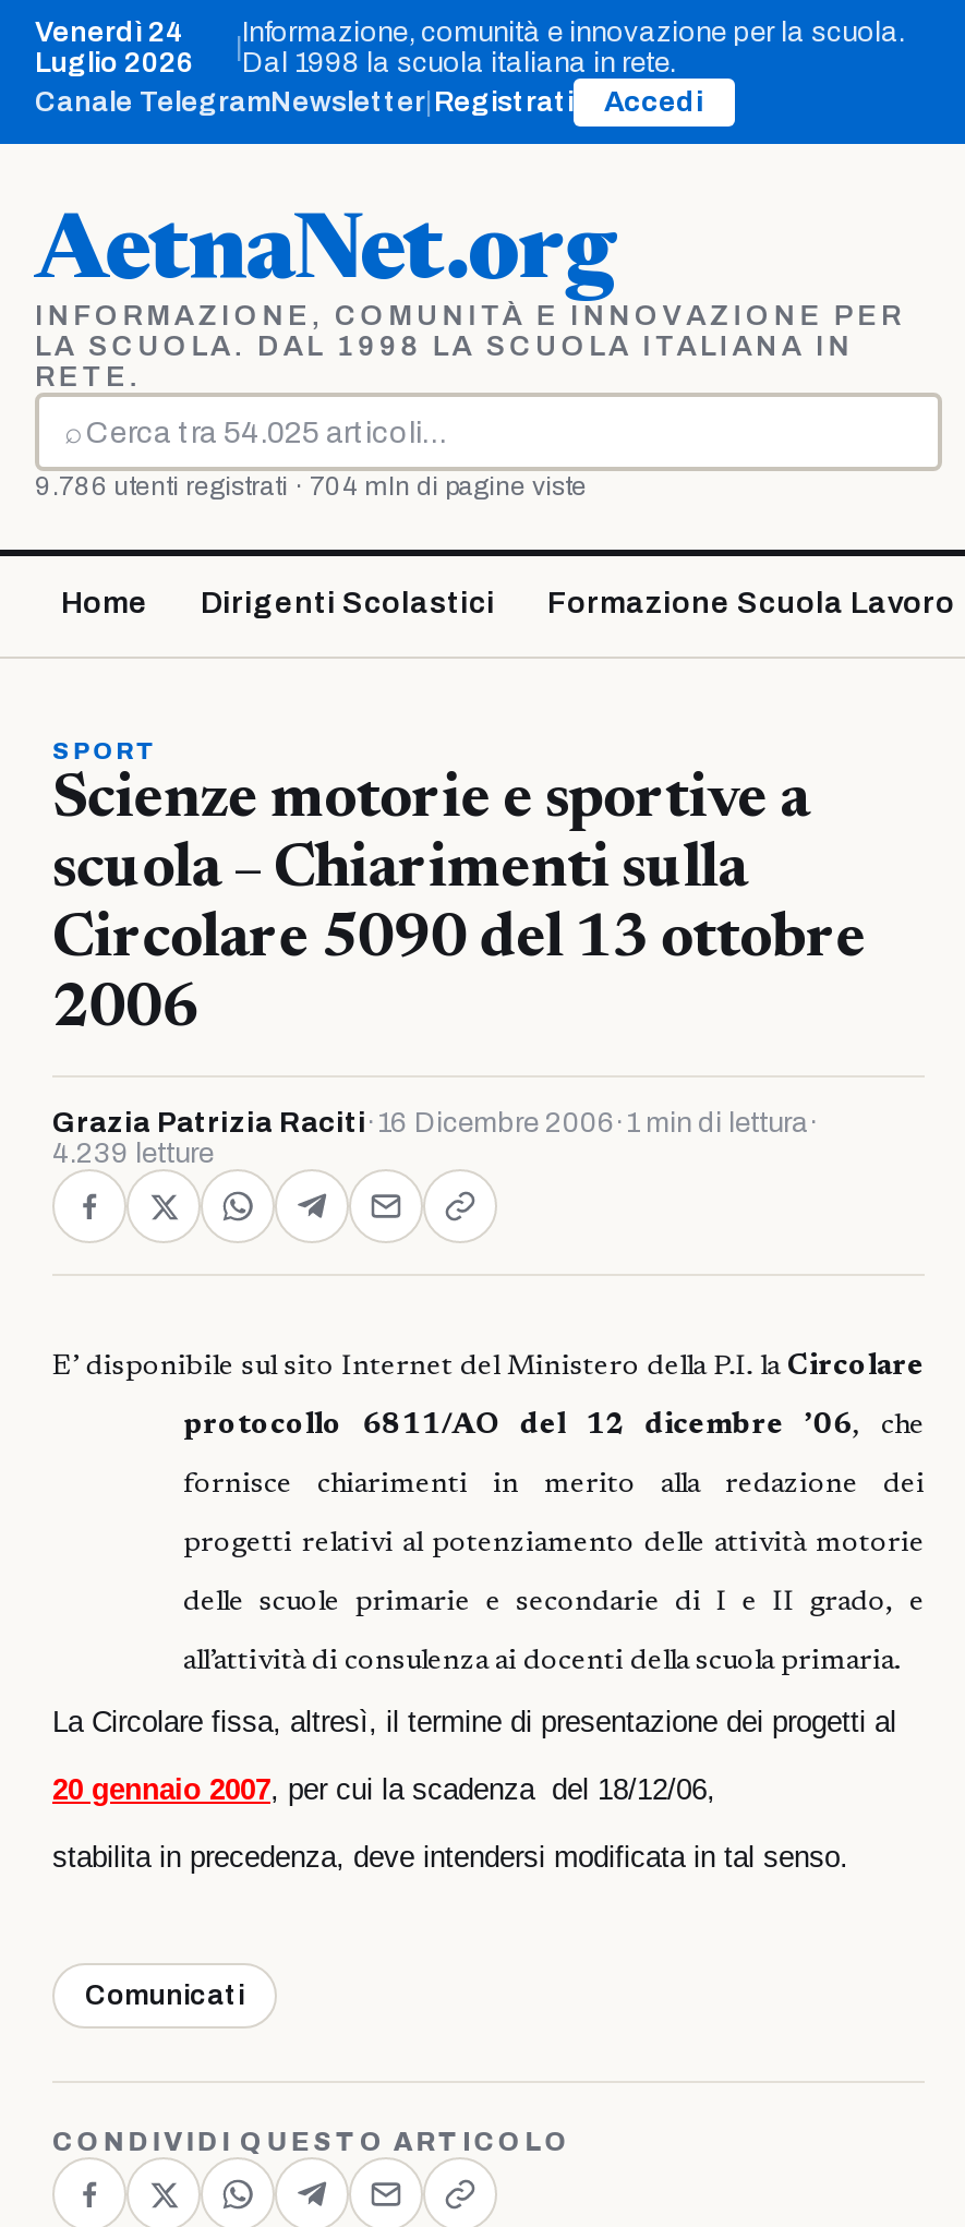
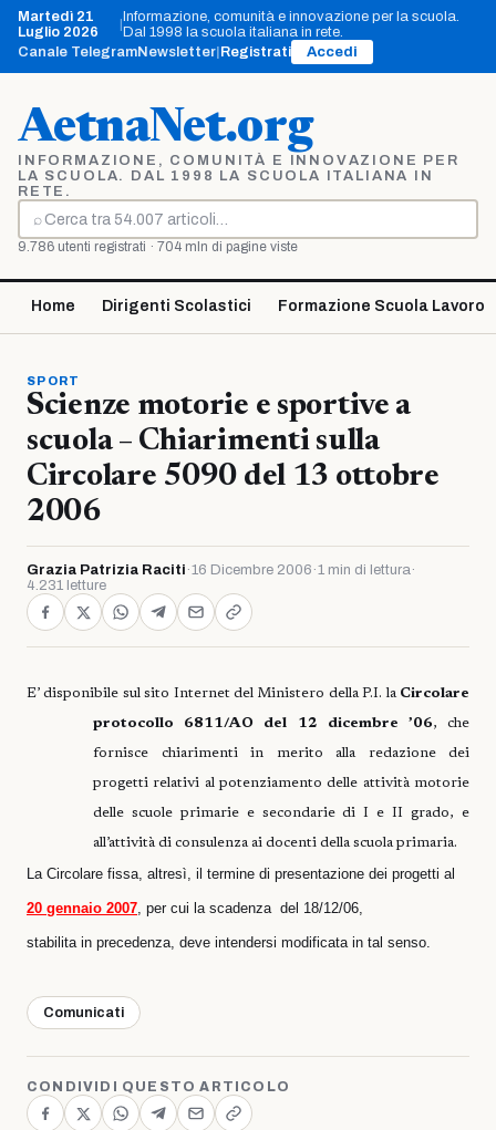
- Venerdì 24
+ Martedì 21

- 4.239 letture
+ 4.231 letture
